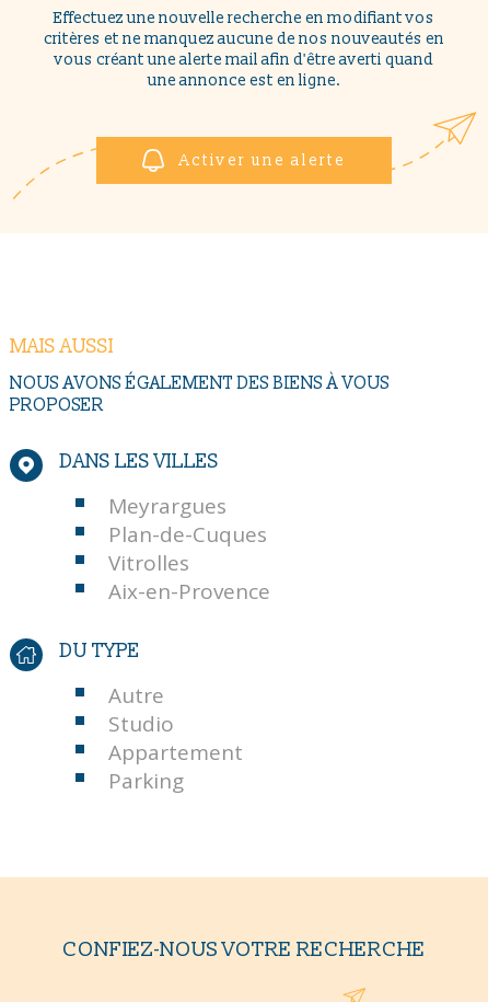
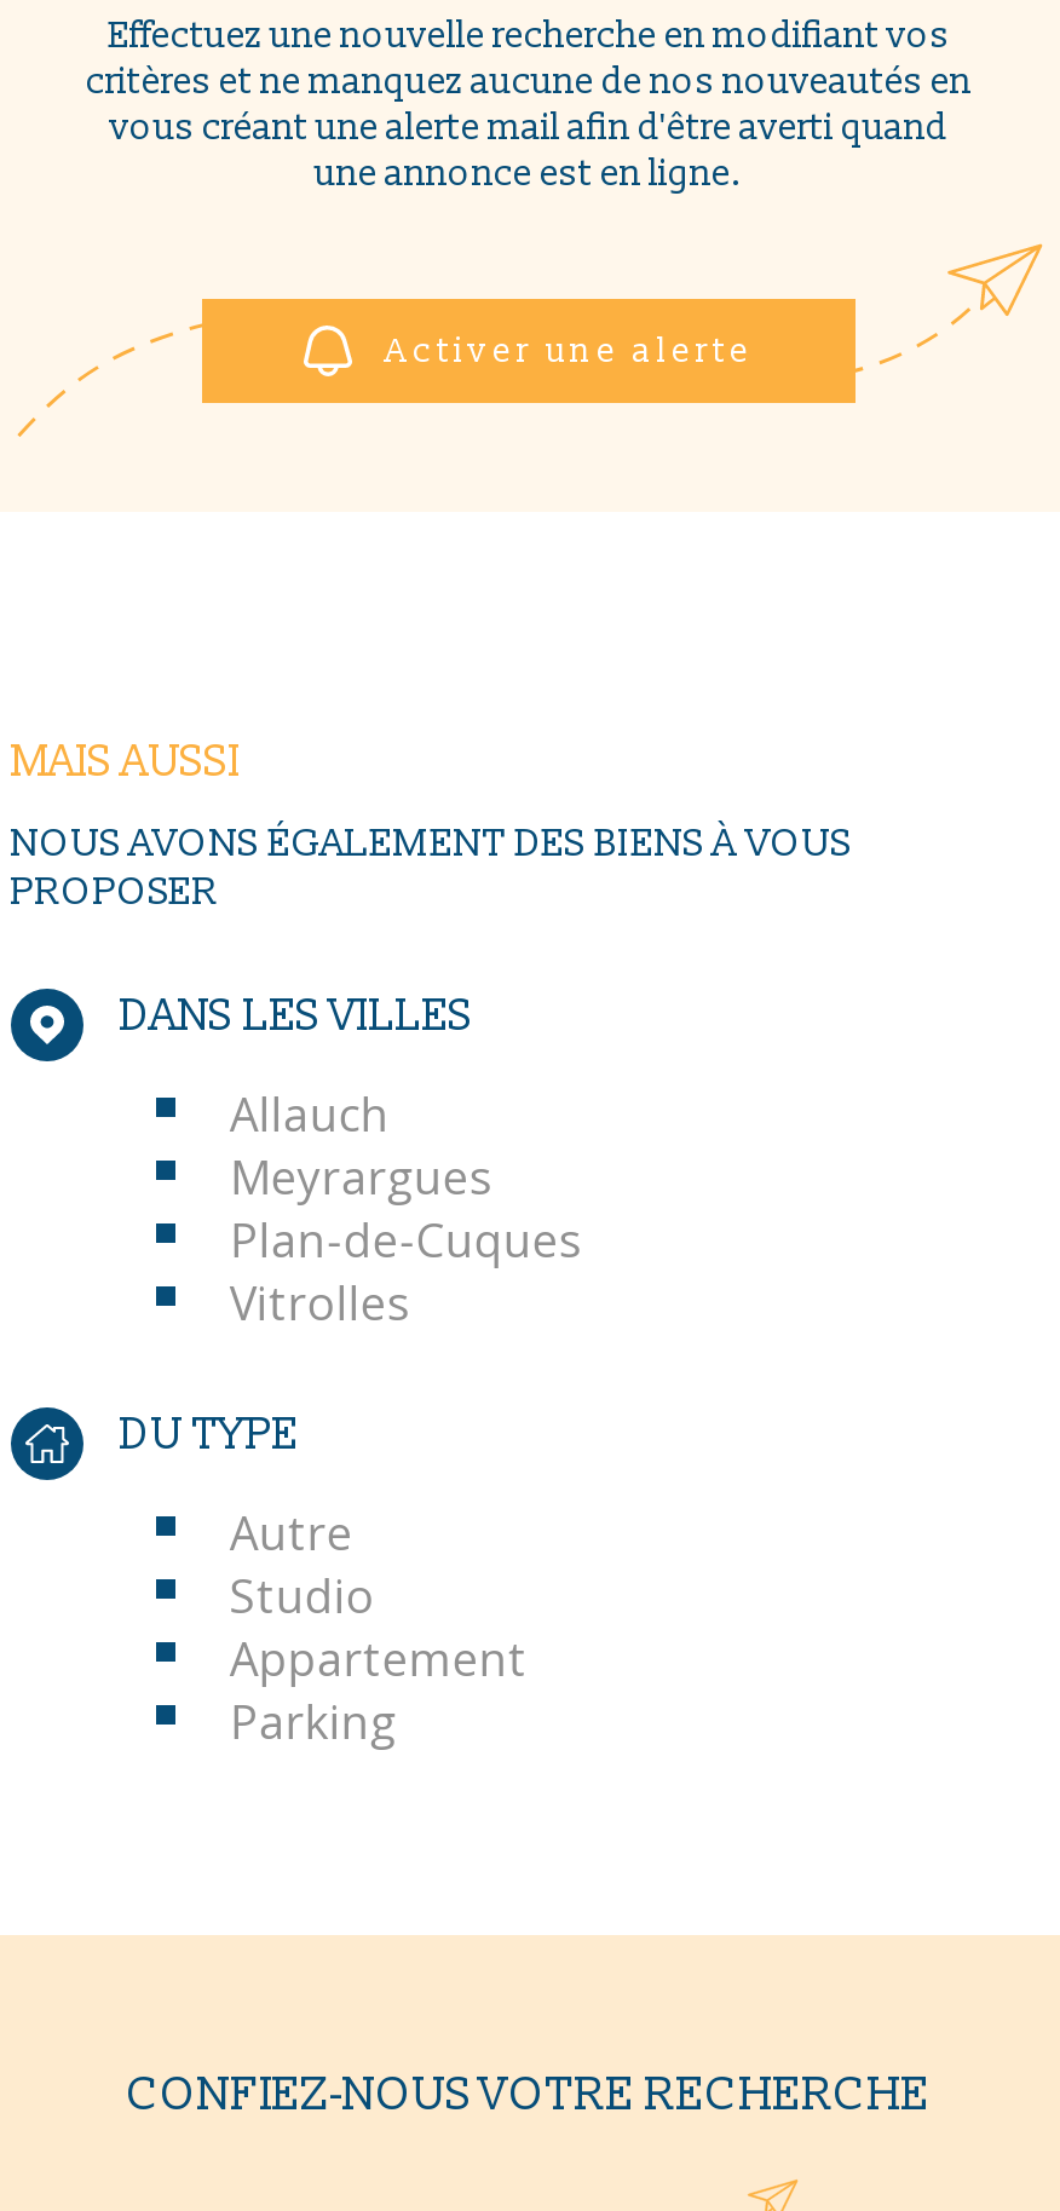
+ Allauch

moved down: Meyrargues | Plan-de-Cuques | Vitrolles

- Aix-en-Provence
